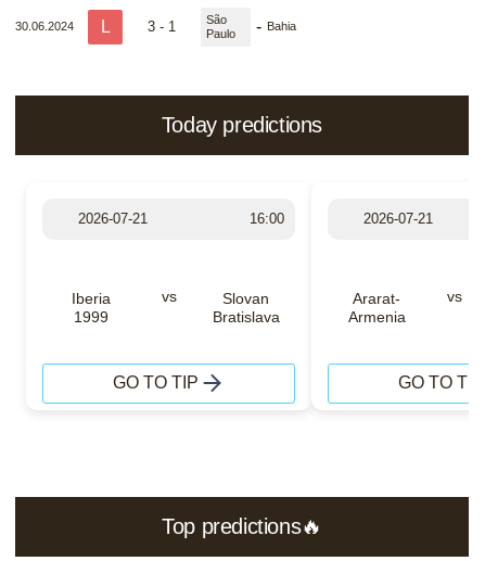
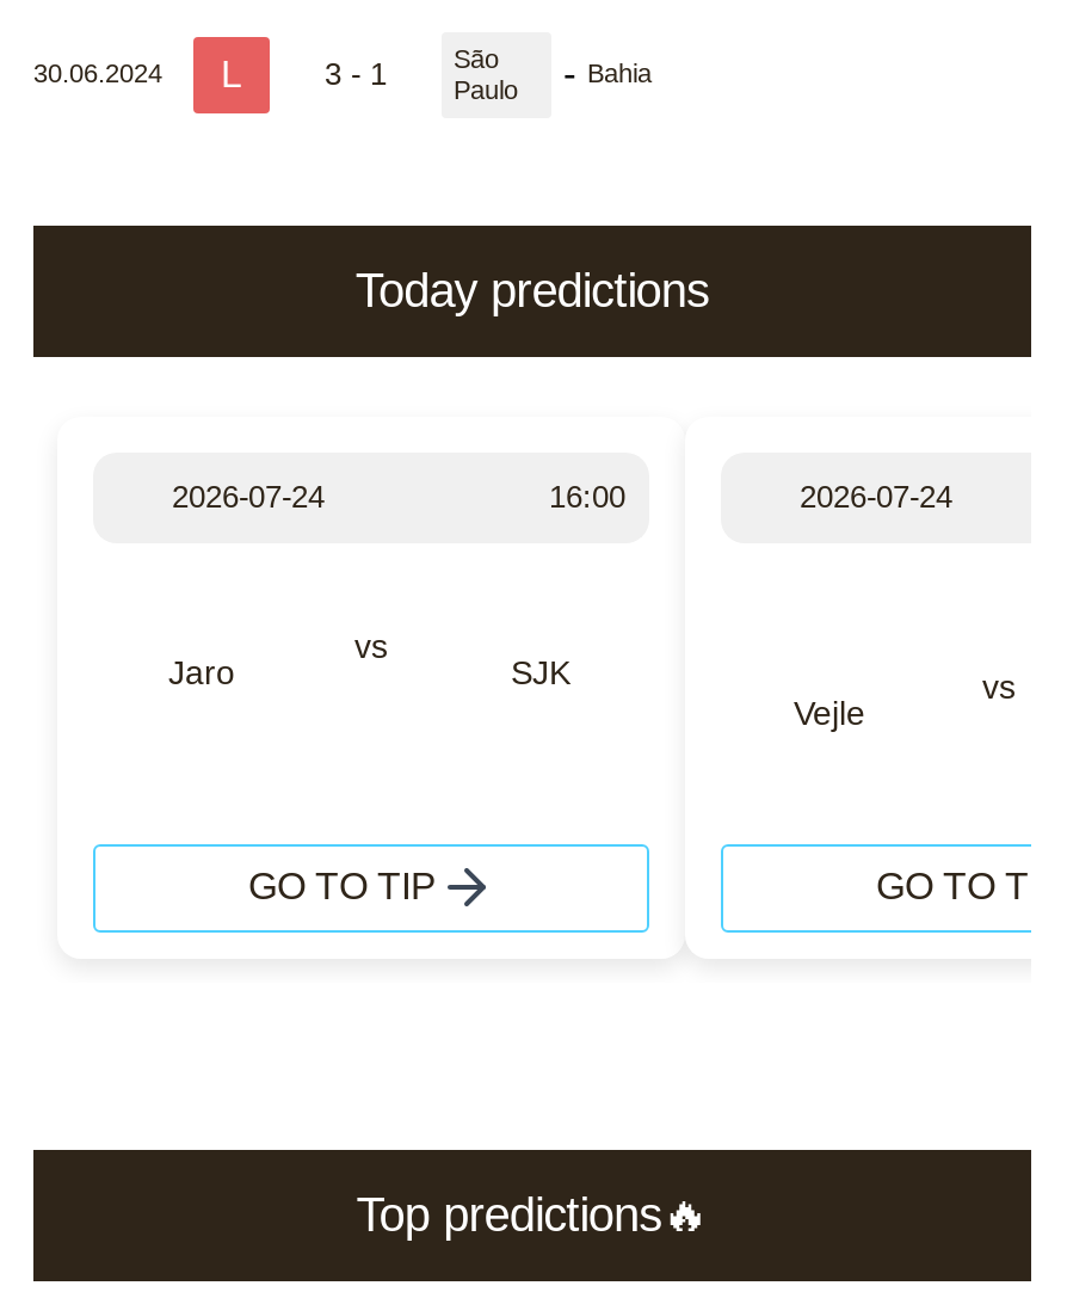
- 2026-07-21
+ 2026-07-24

- 2026-07-21
+ 2026-07-24

- Iberia
- 1999
+ Jaro

- Slovan
- Bratislava
+ SJK

- Ararat-
- Armenia
+ Vejle
